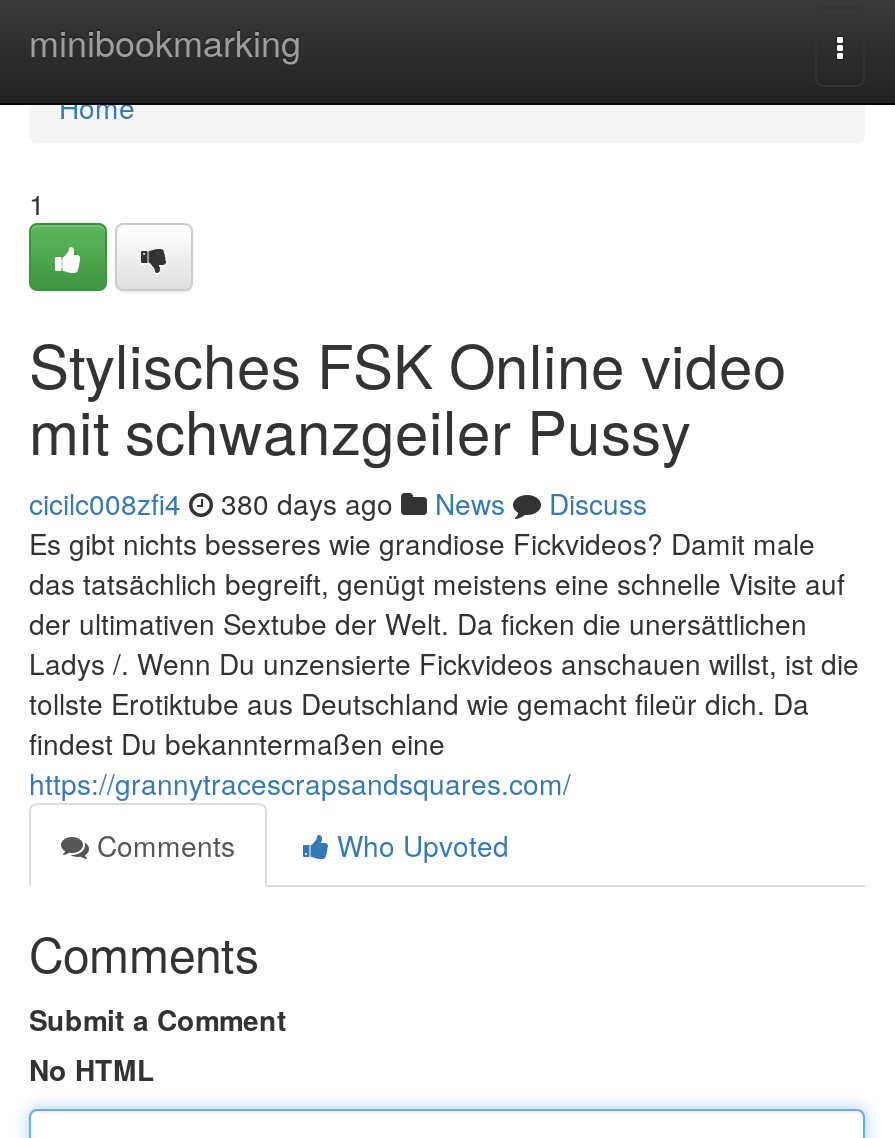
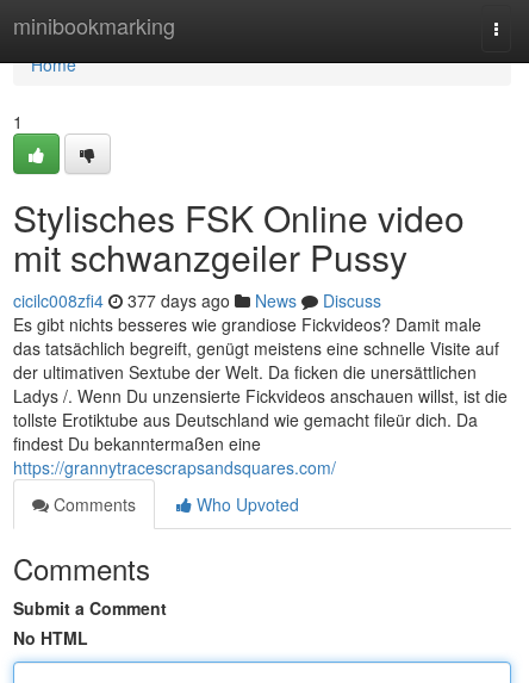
- cicilc008zfi4 380 days ago News Discuss
+ cicilc008zfi4 377 days ago News Discuss
